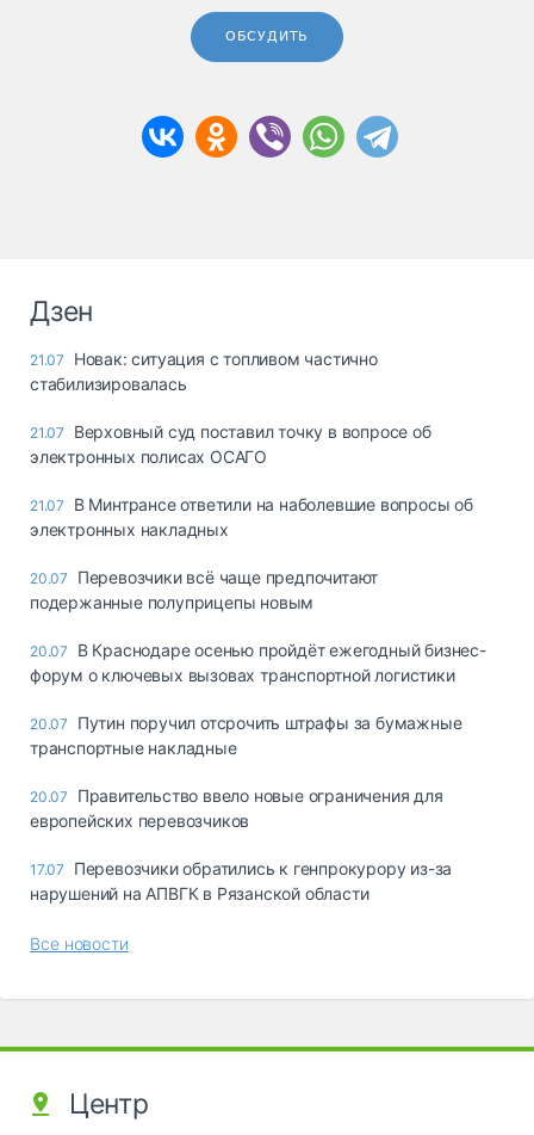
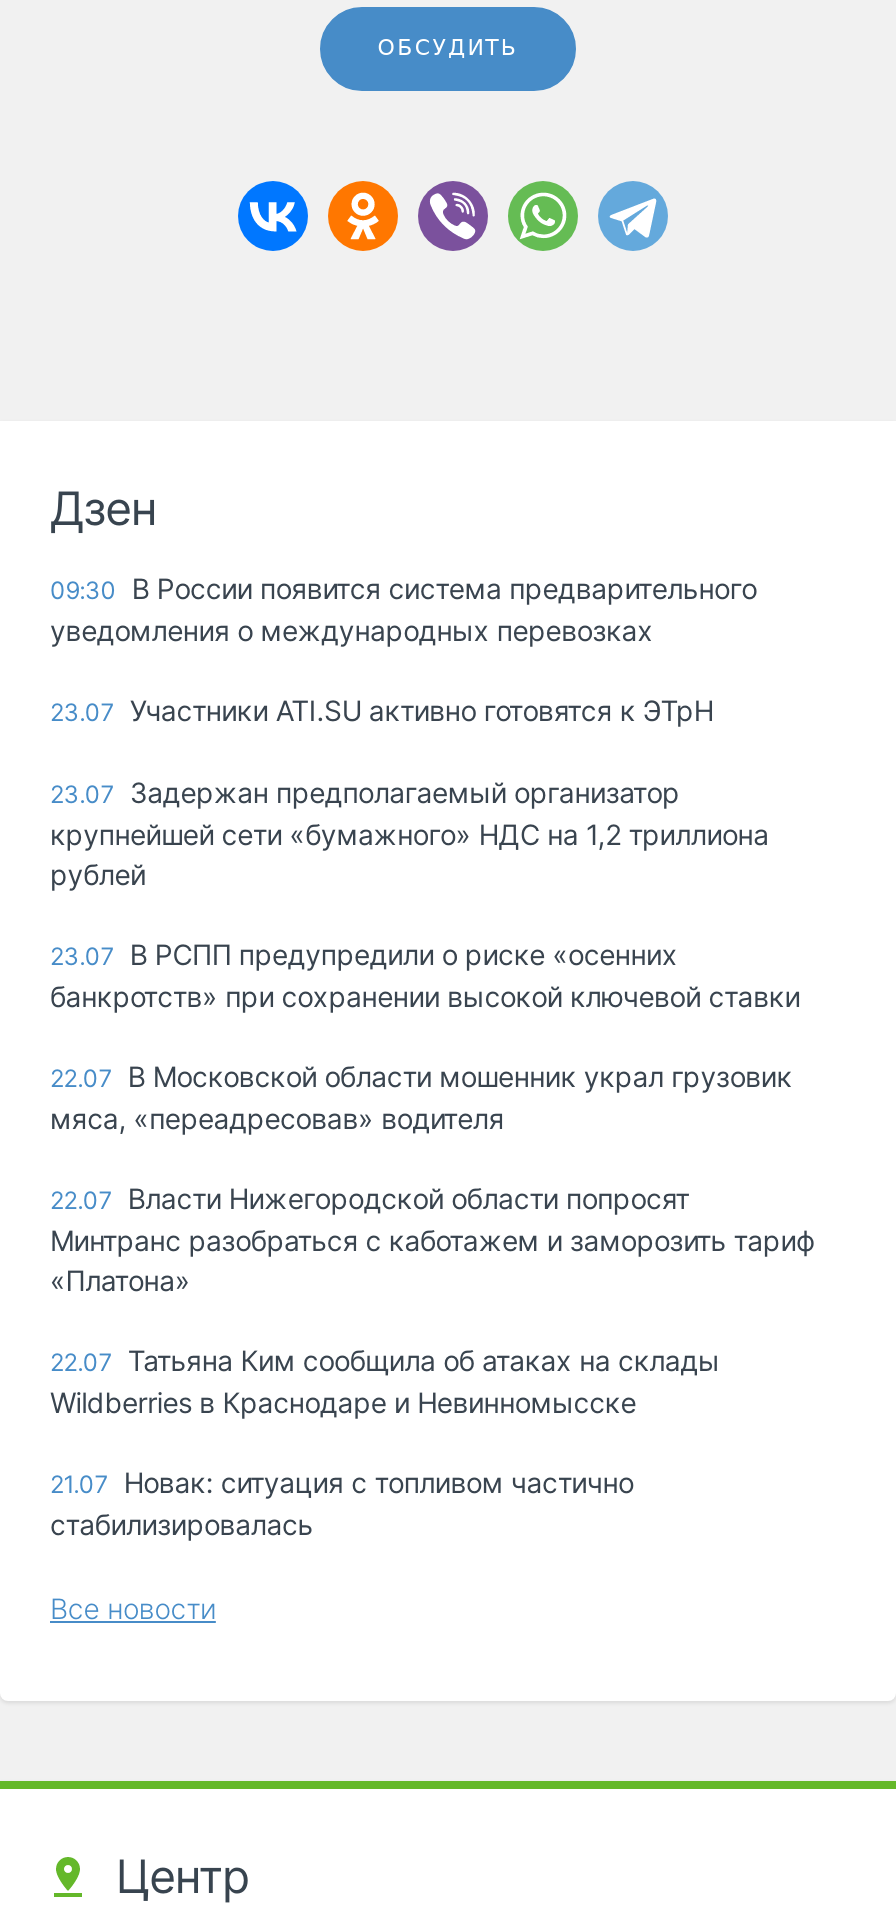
+ 09:30 В России появится система предварительного
+ уведомления о международных перевозках
+ 23.07 Участники ATI.SU активно готовятся к ЭТрН
+ 23.07 Задержан предполагаемый организатор
+ крупнейшей сети «бумажного» НДС на 1,2 триллиона
+ рублей
+ 23.07 В РСПП предупредили о риске «осенних
+ банкротств» при сохранении высокой ключевой ставки
+ 22.07 В Московской области мошенник украл грузовик
+ мяса, «переадресовав» водителя
+ 22.07 Власти Нижегородской области попросят
+ Минтранс разобраться с каботажем и заморозить тариф
+ «Платона»
+ 22.07 Татьяна Ким сообщила об атаках на склады
+ Wildberries в Краснодаре и Невинномысске

moved down: 21.07 Новак: ситуация с топливом частично | стабилизировалась

- 21.07 Верховный суд поставил точку в вопросе об
- электронных полисах ОСАГО
- 21.07 В Минтрансе ответили на наболевшие вопросы об
- электронных накладных
- 20.07 Перевозчики всё чаще предпочитают
- подержанные полуприцепы новым
- 20.07 В Краснодаре осенью пройдёт ежегодный бизнес-
- форум о ключевых вызовах транспортной логистики
- 20.07 Путин поручил отсрочить штрафы за бумажные
- транспортные накладные
- 20.07 Правительство ввело новые ограничения для
- европейских перевозчиков
- 17.07 Перевозчики обратились к генпрокурору из-за
- нарушений на АПВГК в Рязанской области
